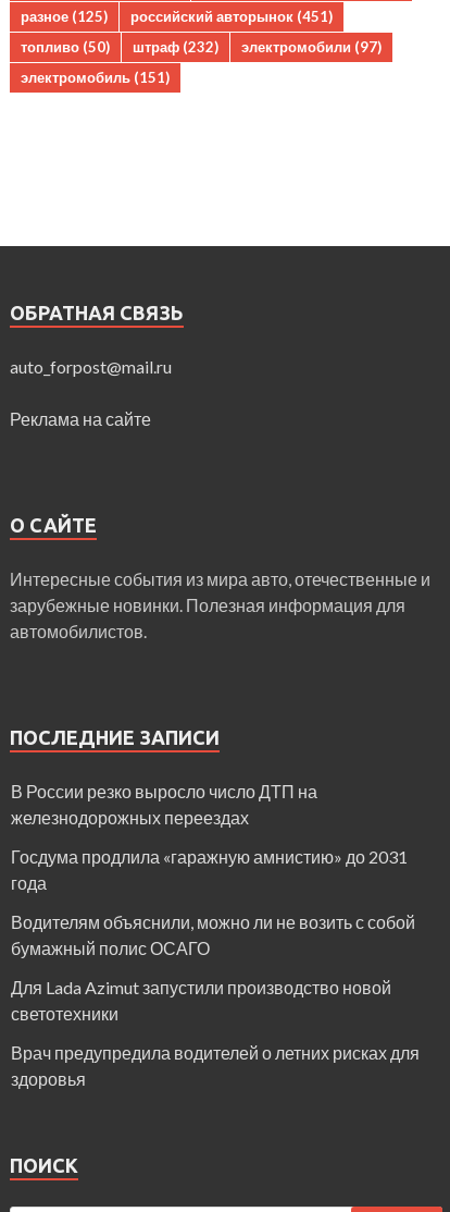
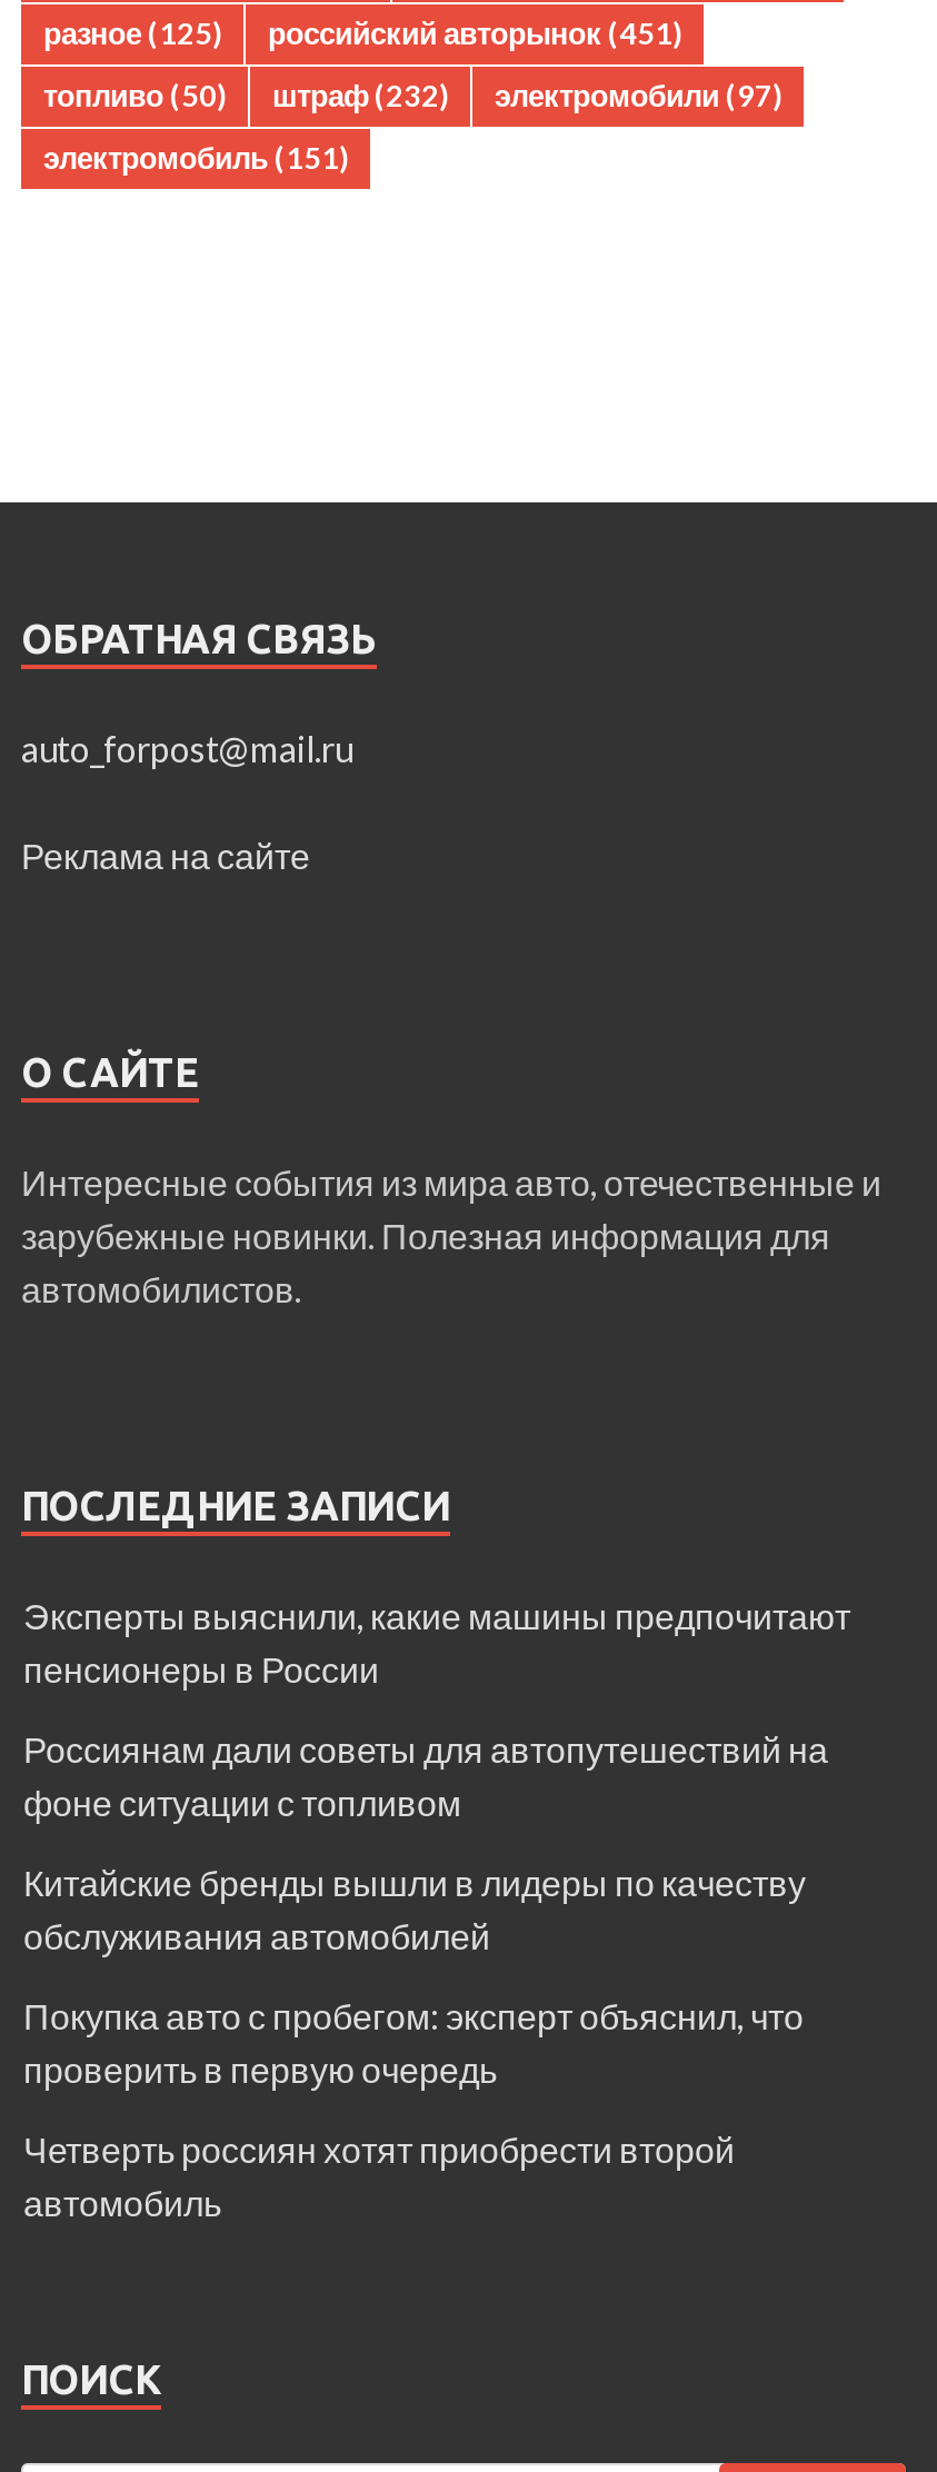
- В России резко выросло число ДТП на
- железнодорожных переездах
+ Эксперты выяснили, какие машины предпочитают
+ пенсионеры в России

- Госдума продлила «гаражную амнистию» до 2031
- года
+ Россиянам дали советы для автопутешествий на
+ фоне ситуации с топливом

- Водителям объяснили, можно ли не возить с собой
- бумажный полис ОСАГО
+ Китайские бренды вышли в лидеры по качеству
+ обслуживания автомобилей

- Для Lada Azimut запустили производство новой
- светотехники
+ Покупка авто с пробегом: эксперт объяснил, что
+ проверить в первую очередь

- Врач предупредила водителей о летних рисках для
- здоровья
+ Четверть россиян хотят приобрести второй
+ автомобиль
